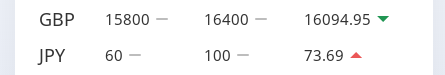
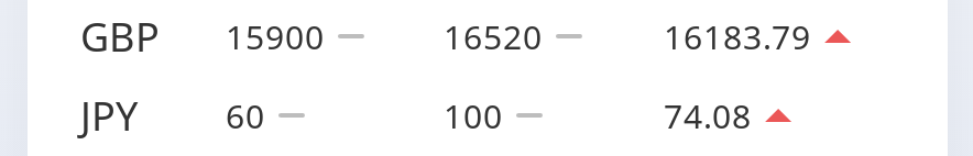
- GBP 15800
+ GBP 15900

- 16400
+ 16520

- 16094.95
+ 16183.79

- 73.69
+ 74.08
